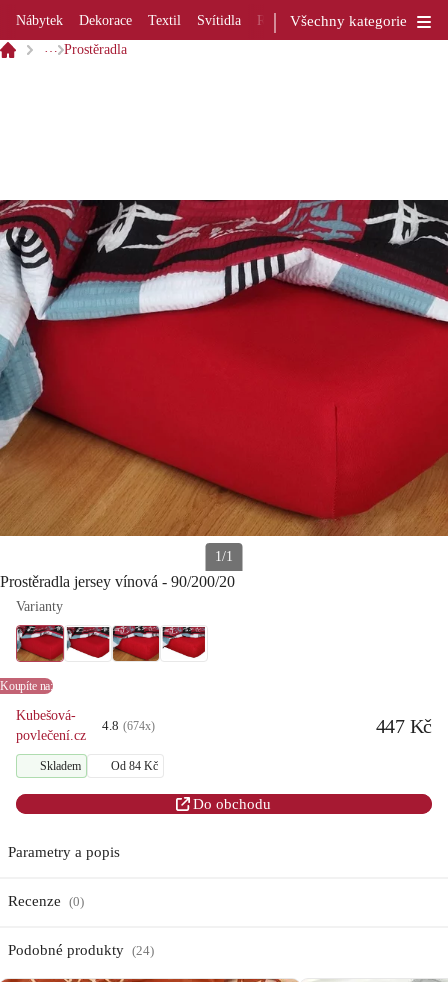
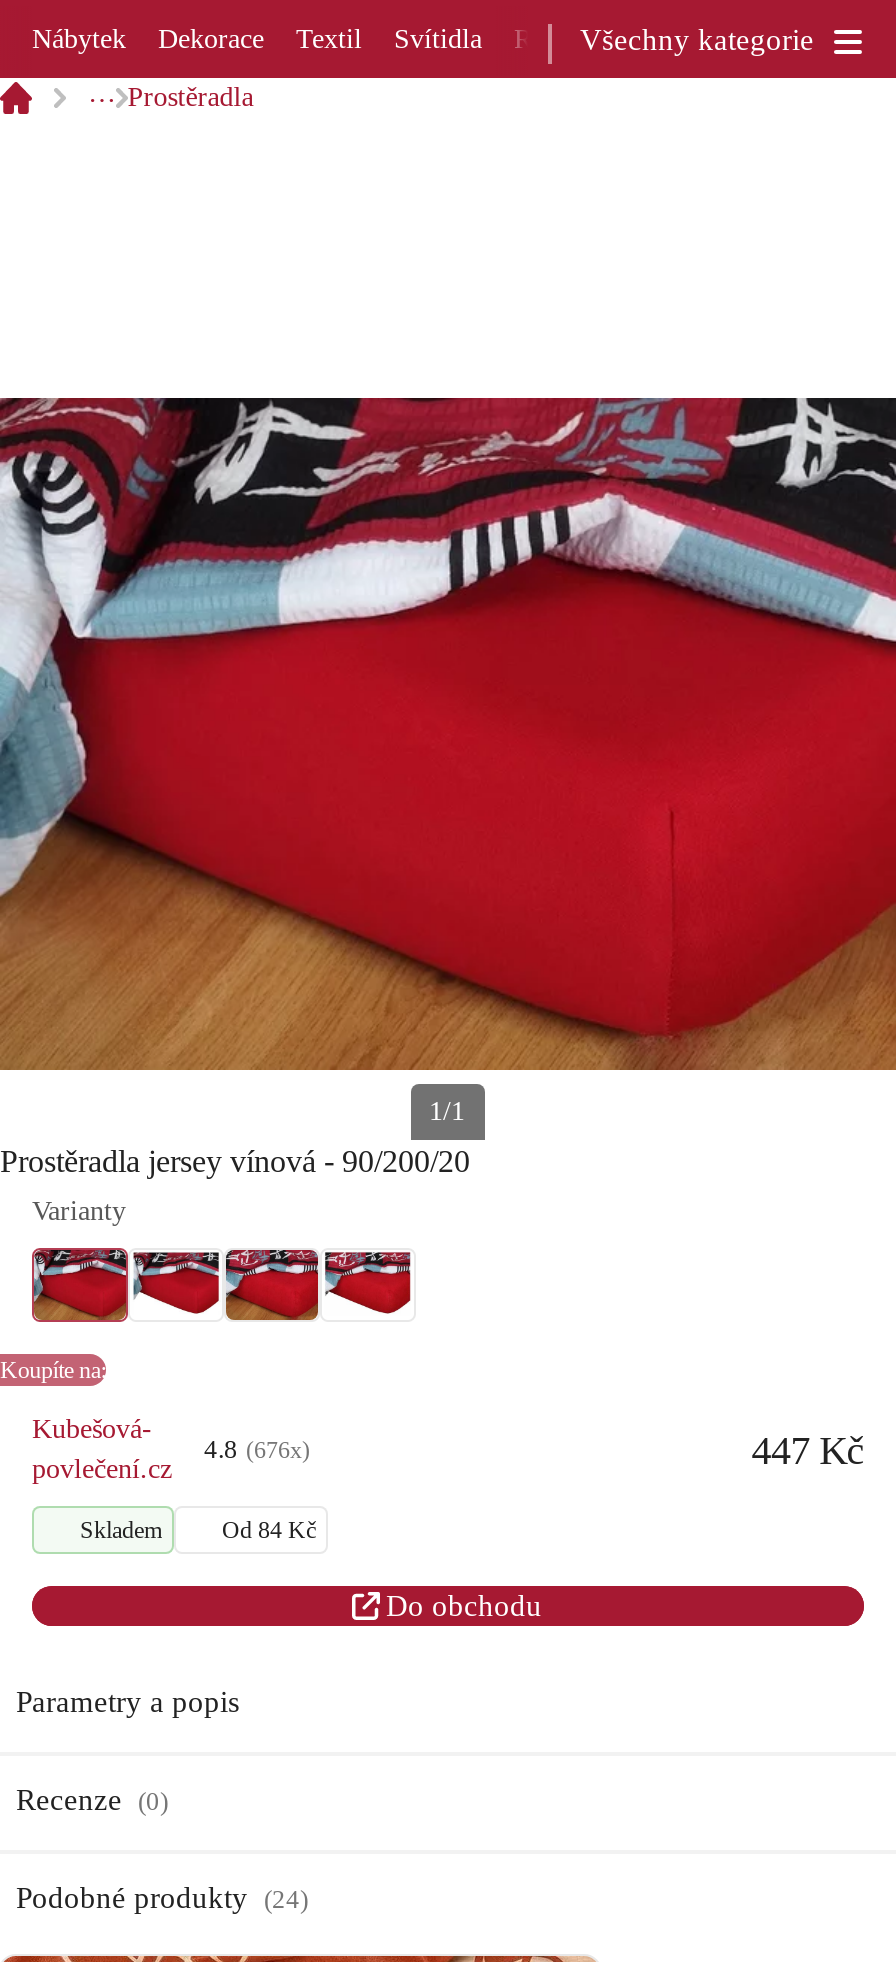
- 4.8 (674x)
+ 4.8 (676x)
